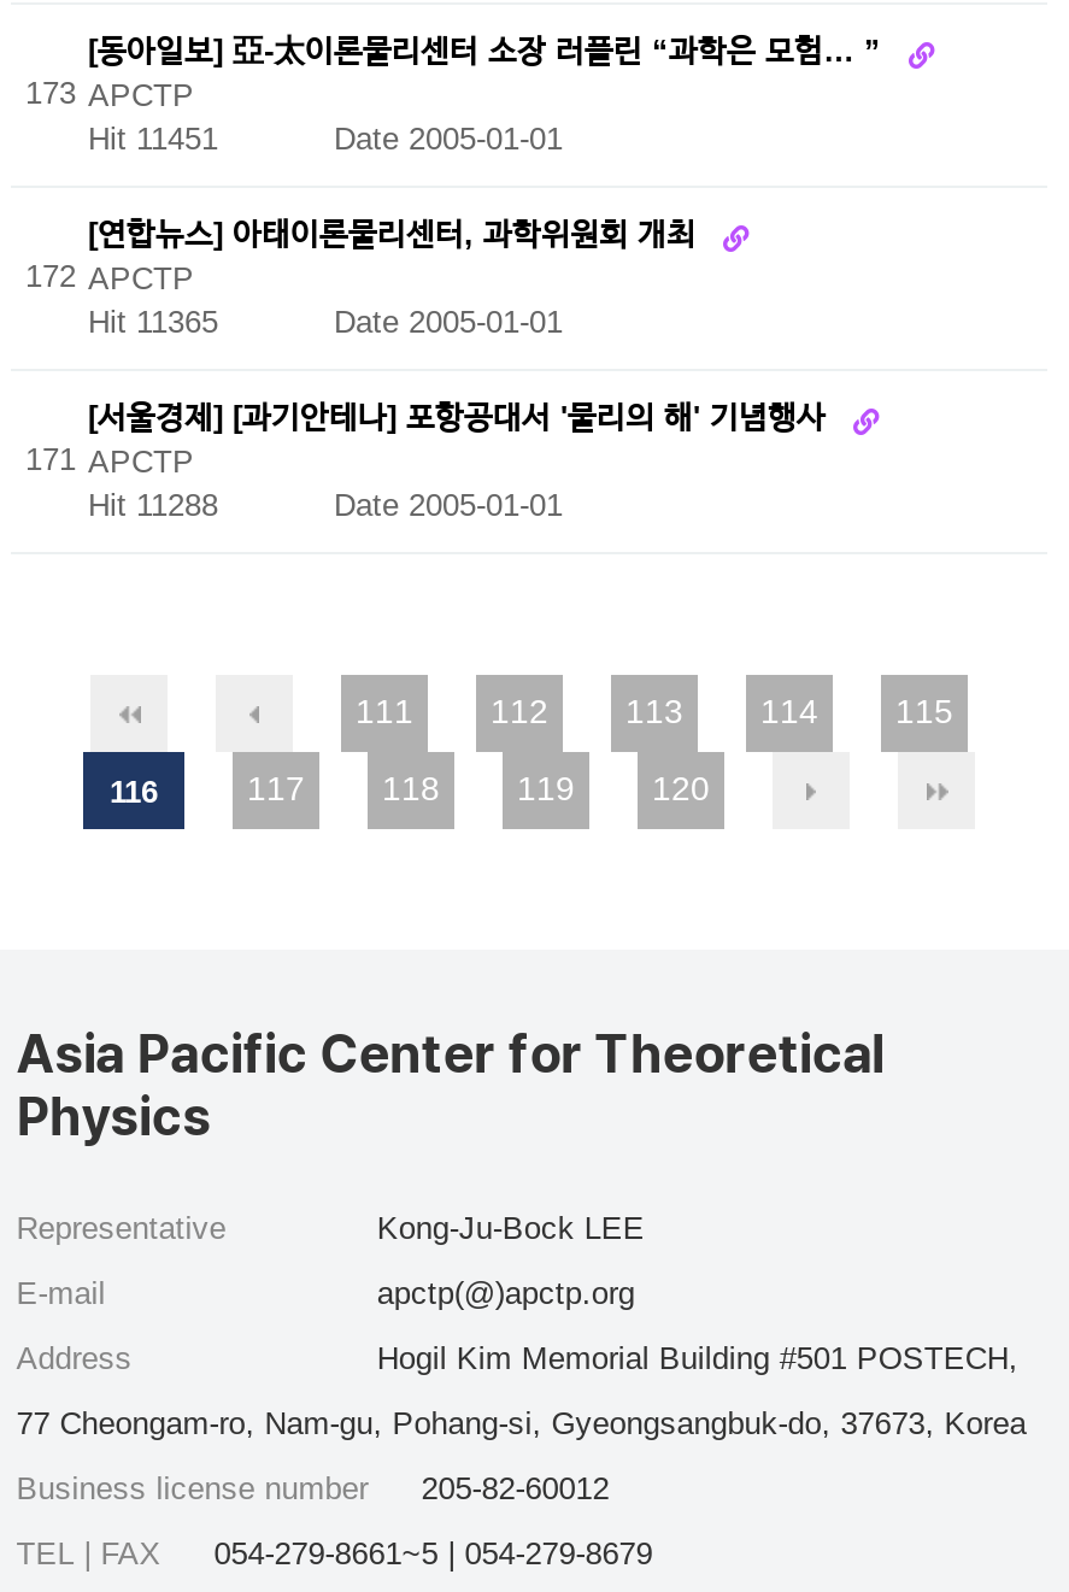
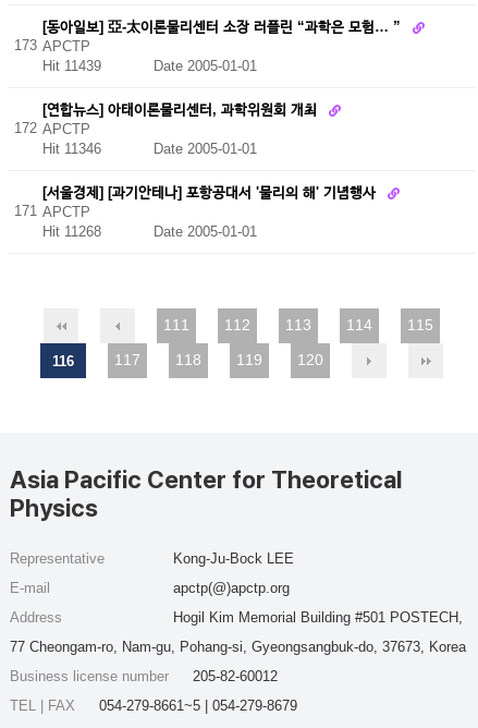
- Hit 11451 Date 2005-01-01
+ Hit 11439 Date 2005-01-01

- Hit 11365 Date 2005-01-01
+ Hit 11346 Date 2005-01-01

- Hit 11288 Date 2005-01-01
+ Hit 11268 Date 2005-01-01
